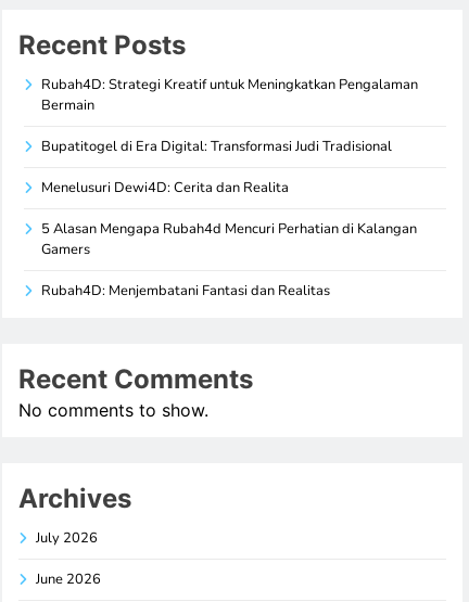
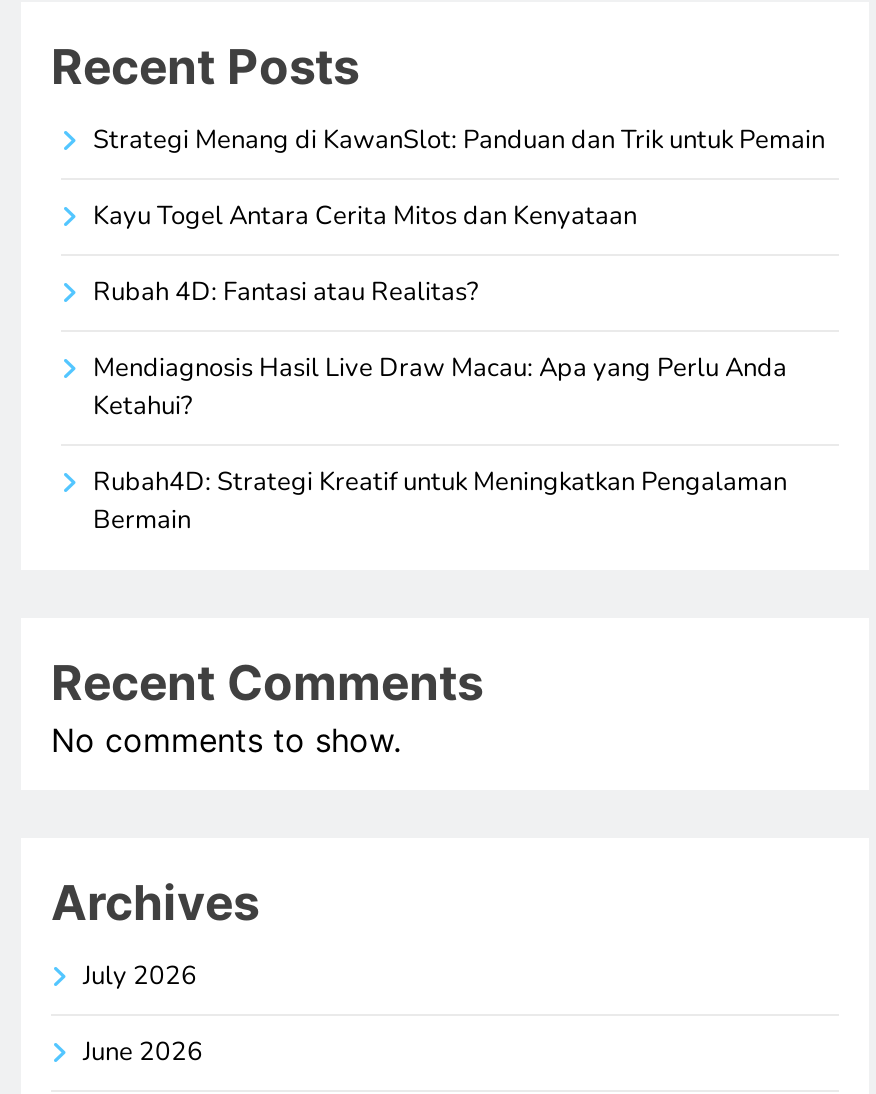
+ Strategi Menang di KawanSlot: Panduan dan Trik untuk Pemain
+ Kayu Togel Antara Cerita Mitos dan Kenyataan
+ Rubah 4D: Fantasi atau Realitas?
+ Mendiagnosis Hasil Live Draw Macau: Apa yang Perlu Anda
+ Ketahui?

moved down: Rubah4D: Strategi Kreatif untuk Meningkatkan Pengalaman | Bermain

- Bupatitogel di Era Digital: Transformasi Judi Tradisional
- Menelusuri Dewi4D: Cerita dan Realita
- 5 Alasan Mengapa Rubah4d Mencuri Perhatian di Kalangan
- Gamers
- Rubah4D: Menjembatani Fantasi dan Realitas
